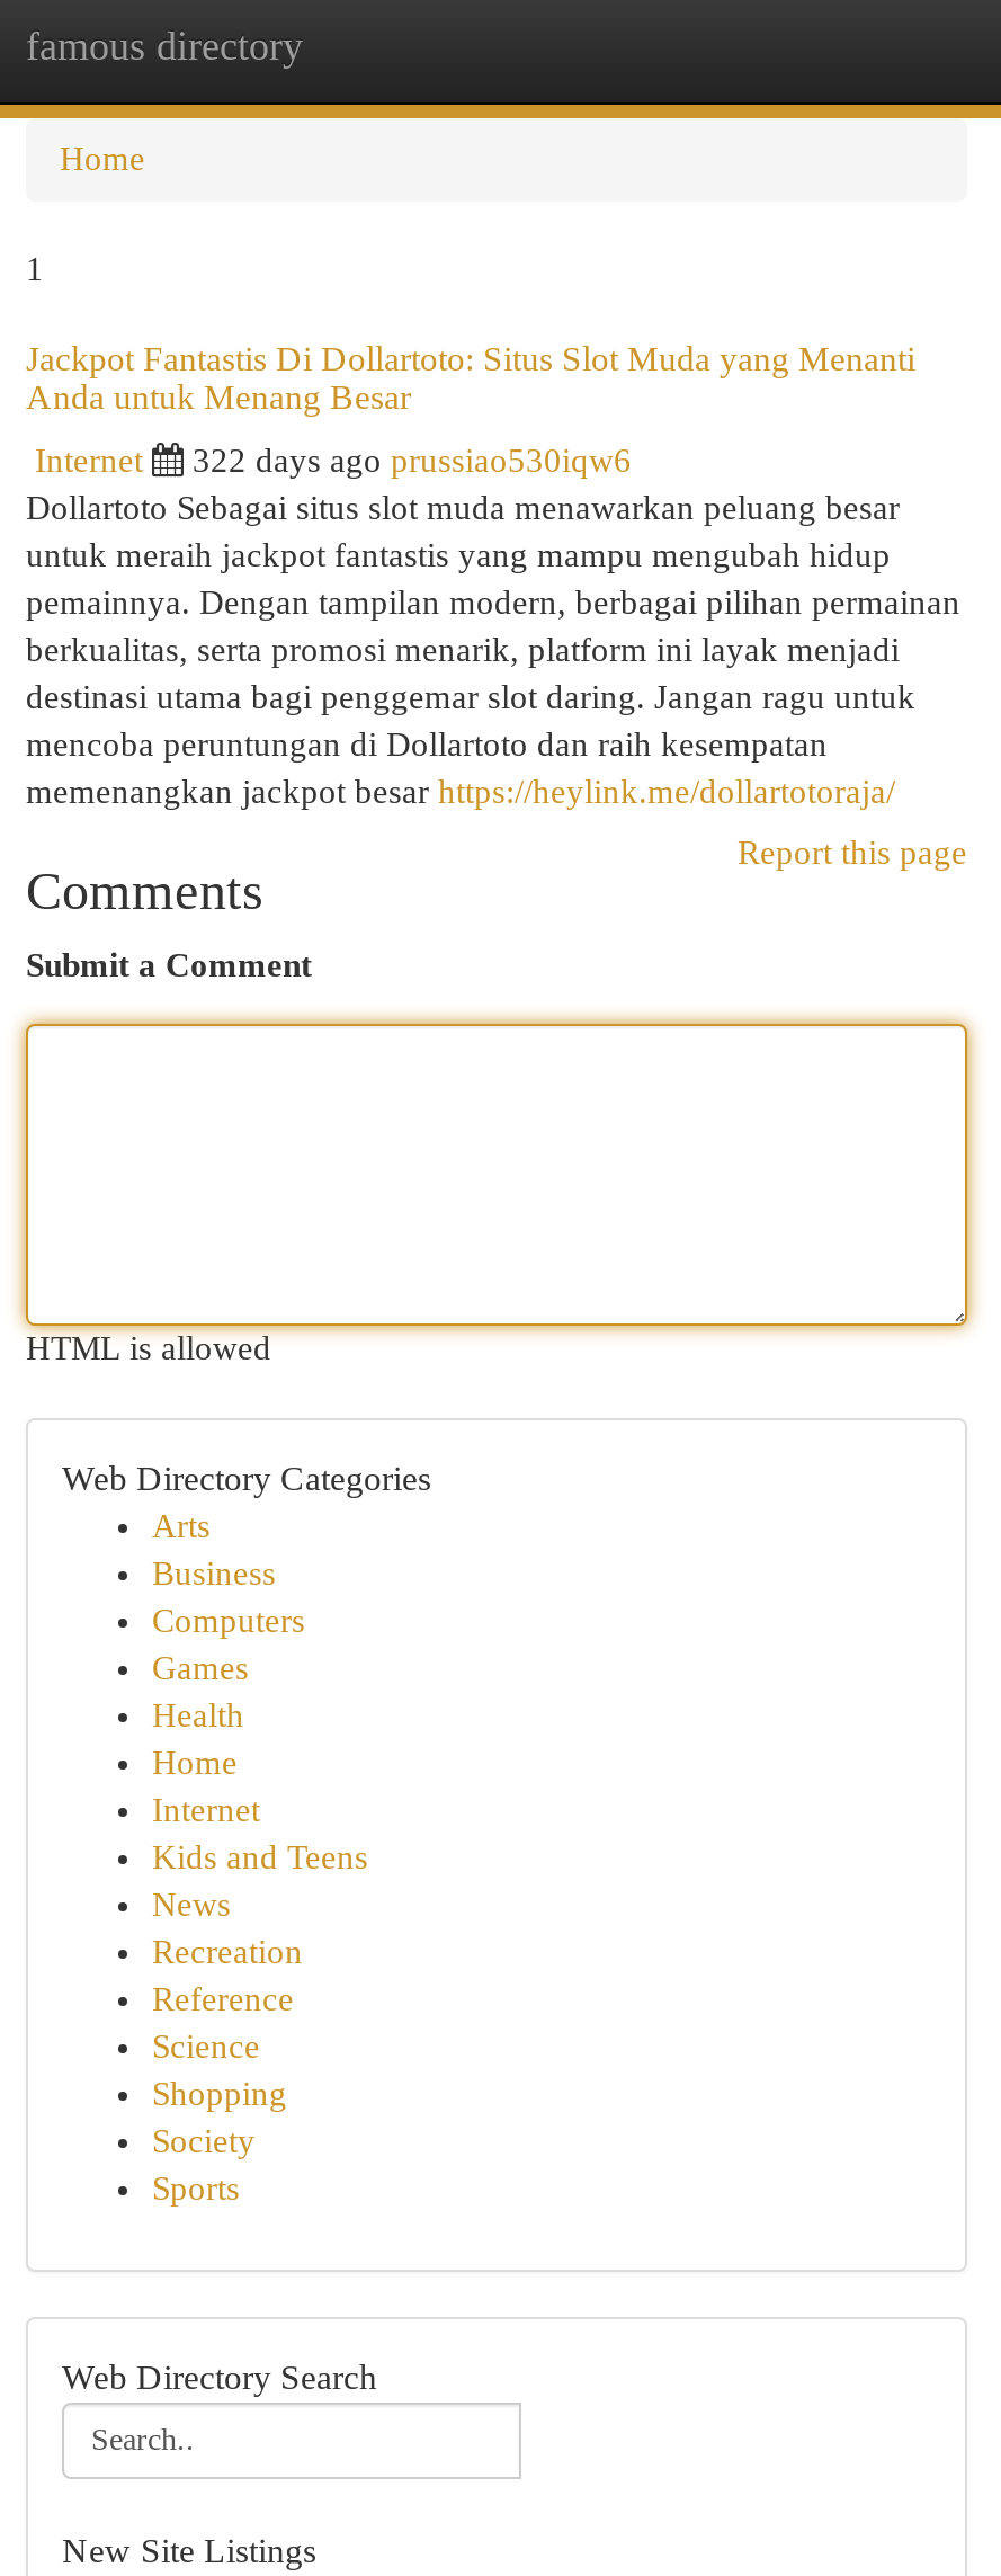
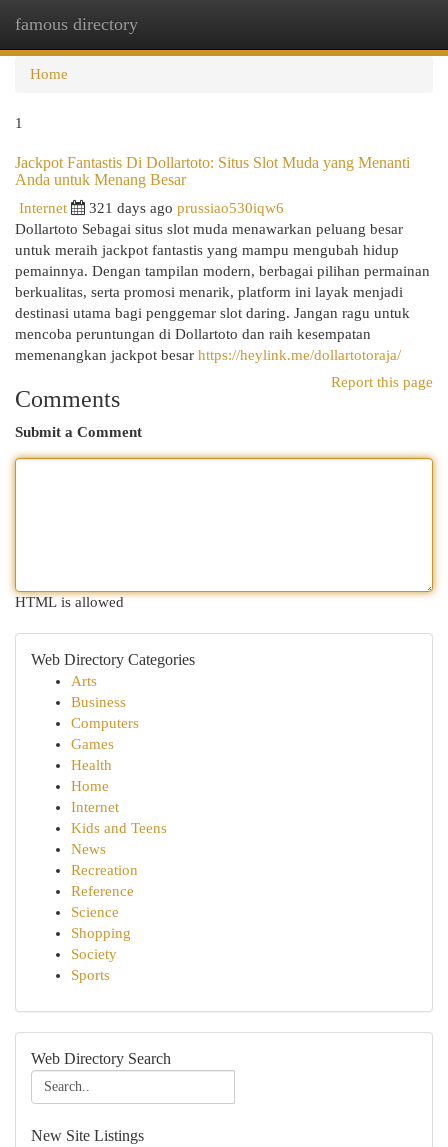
- 322 days ago prussiao530iqw6
+ 321 days ago prussiao530iqw6
